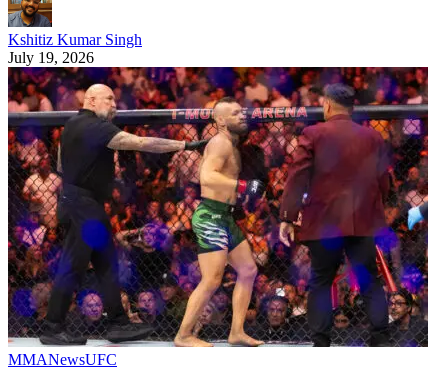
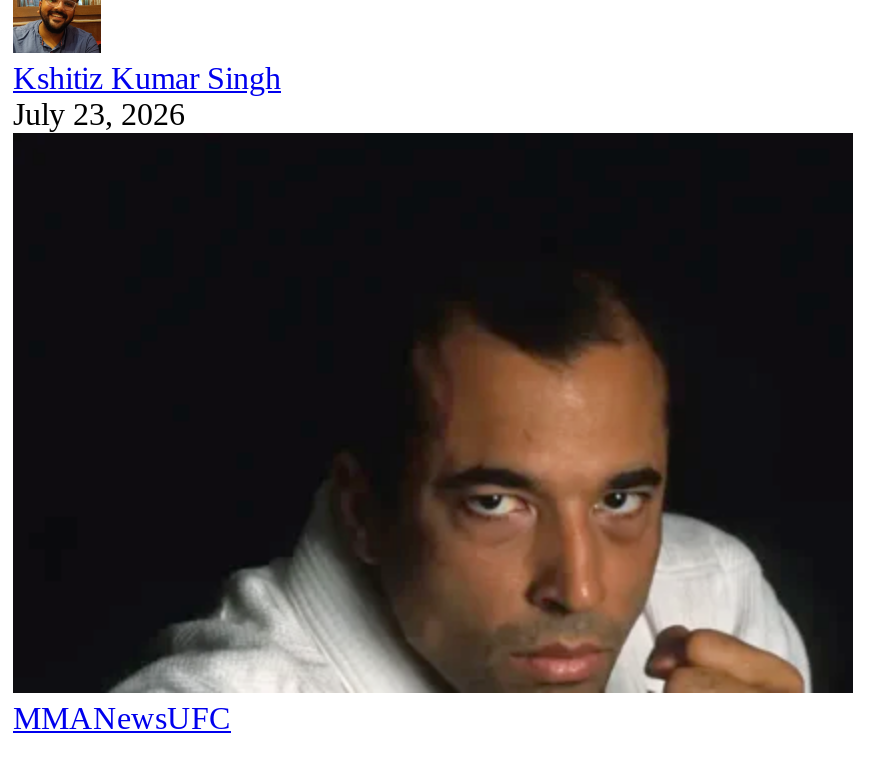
- July 19, 2026
+ July 23, 2026

- [image]
+ [image]
